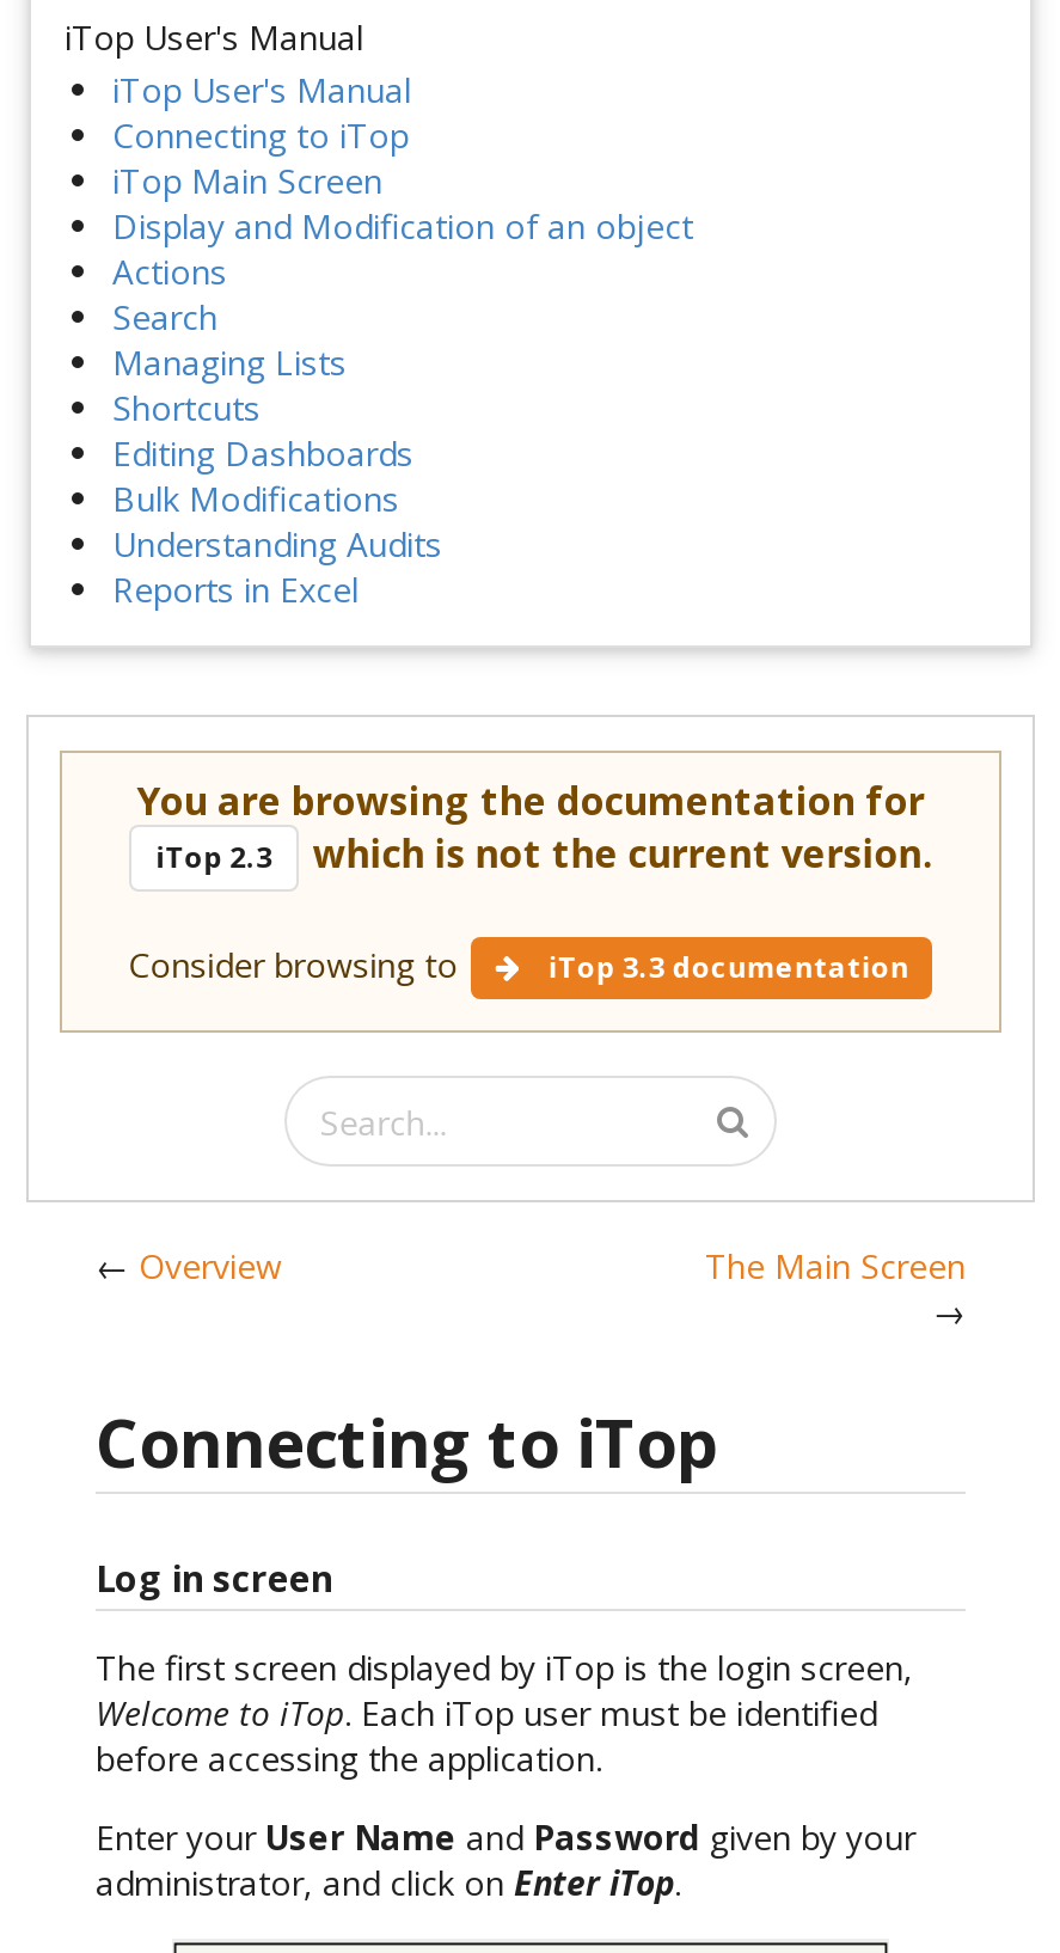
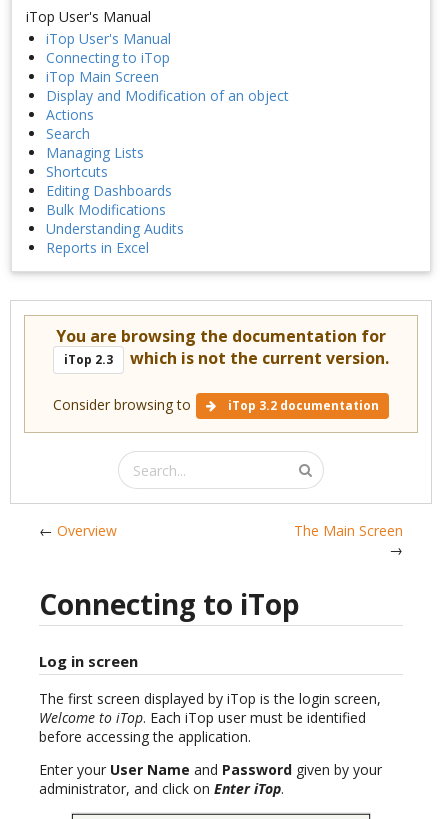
- iTop 3.3 documentation
+ iTop 3.2 documentation
